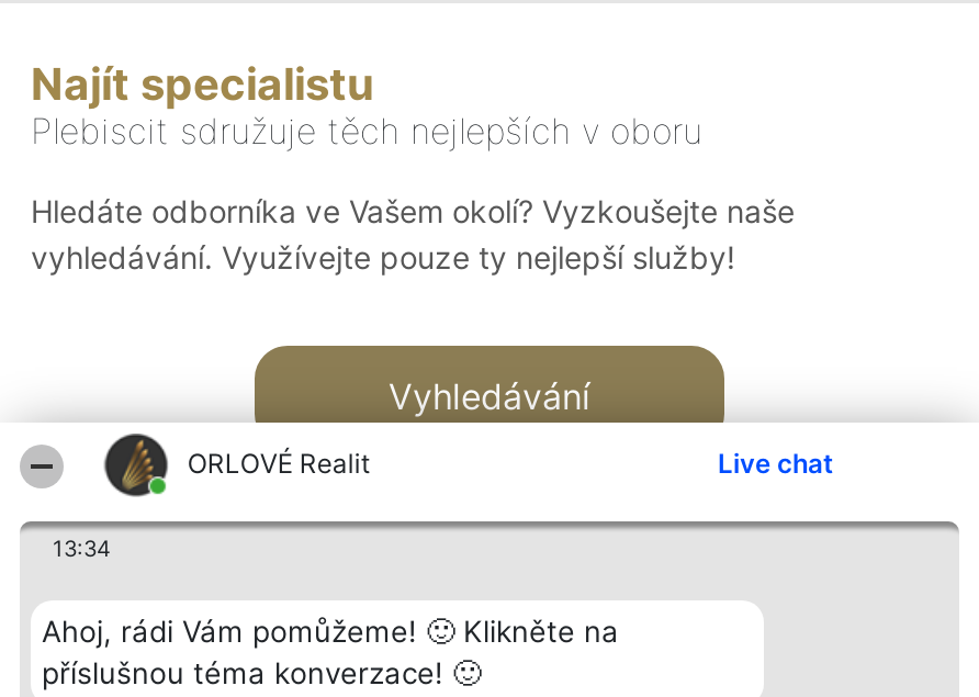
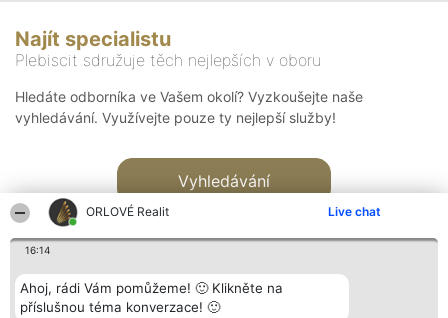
- 13:34
+ 16:14
